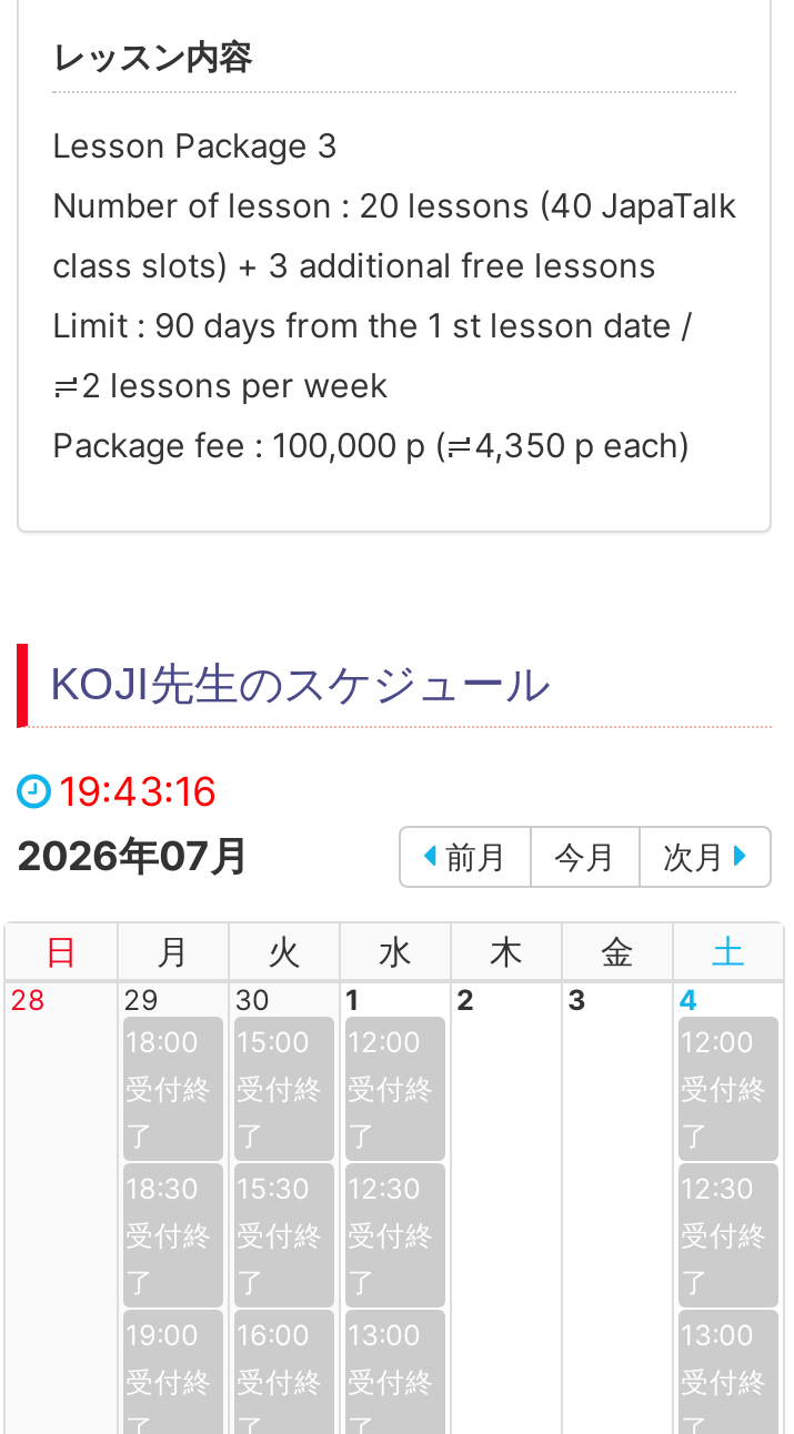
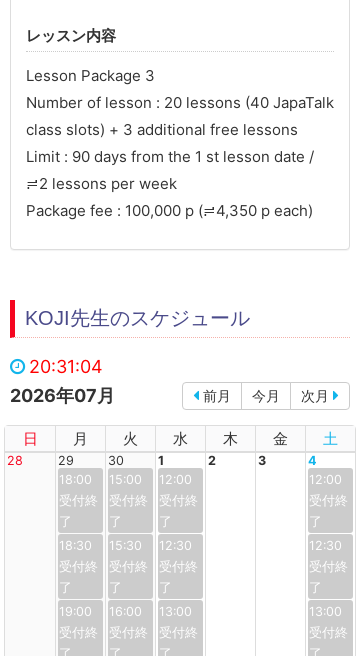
- 19:43:16
+ 20:31:04
